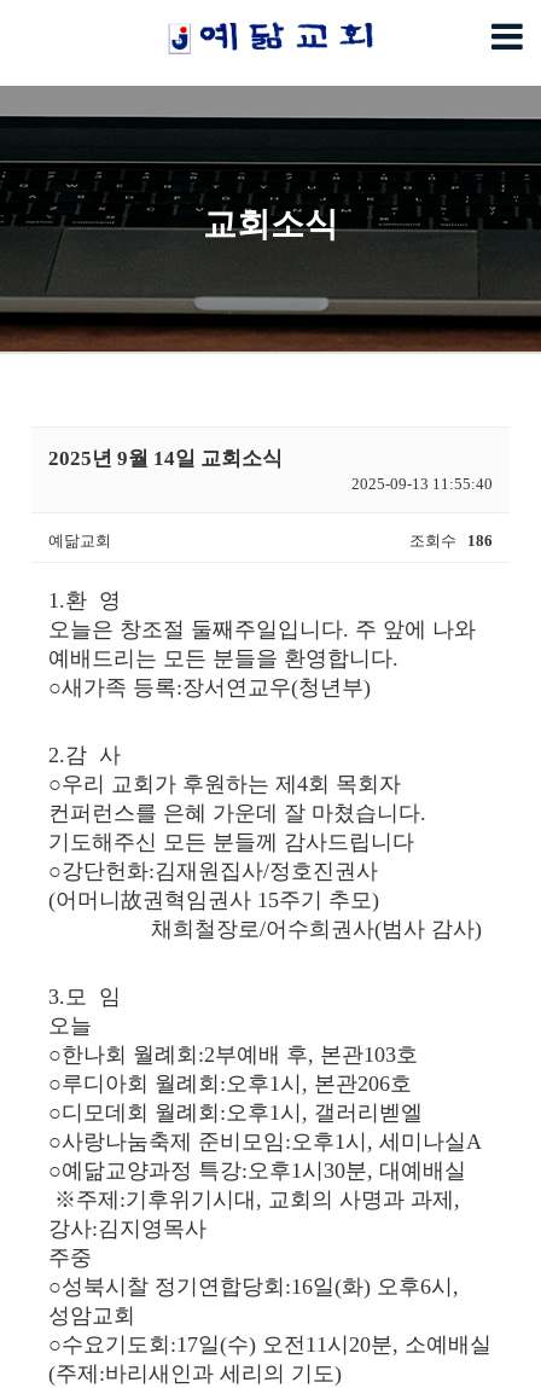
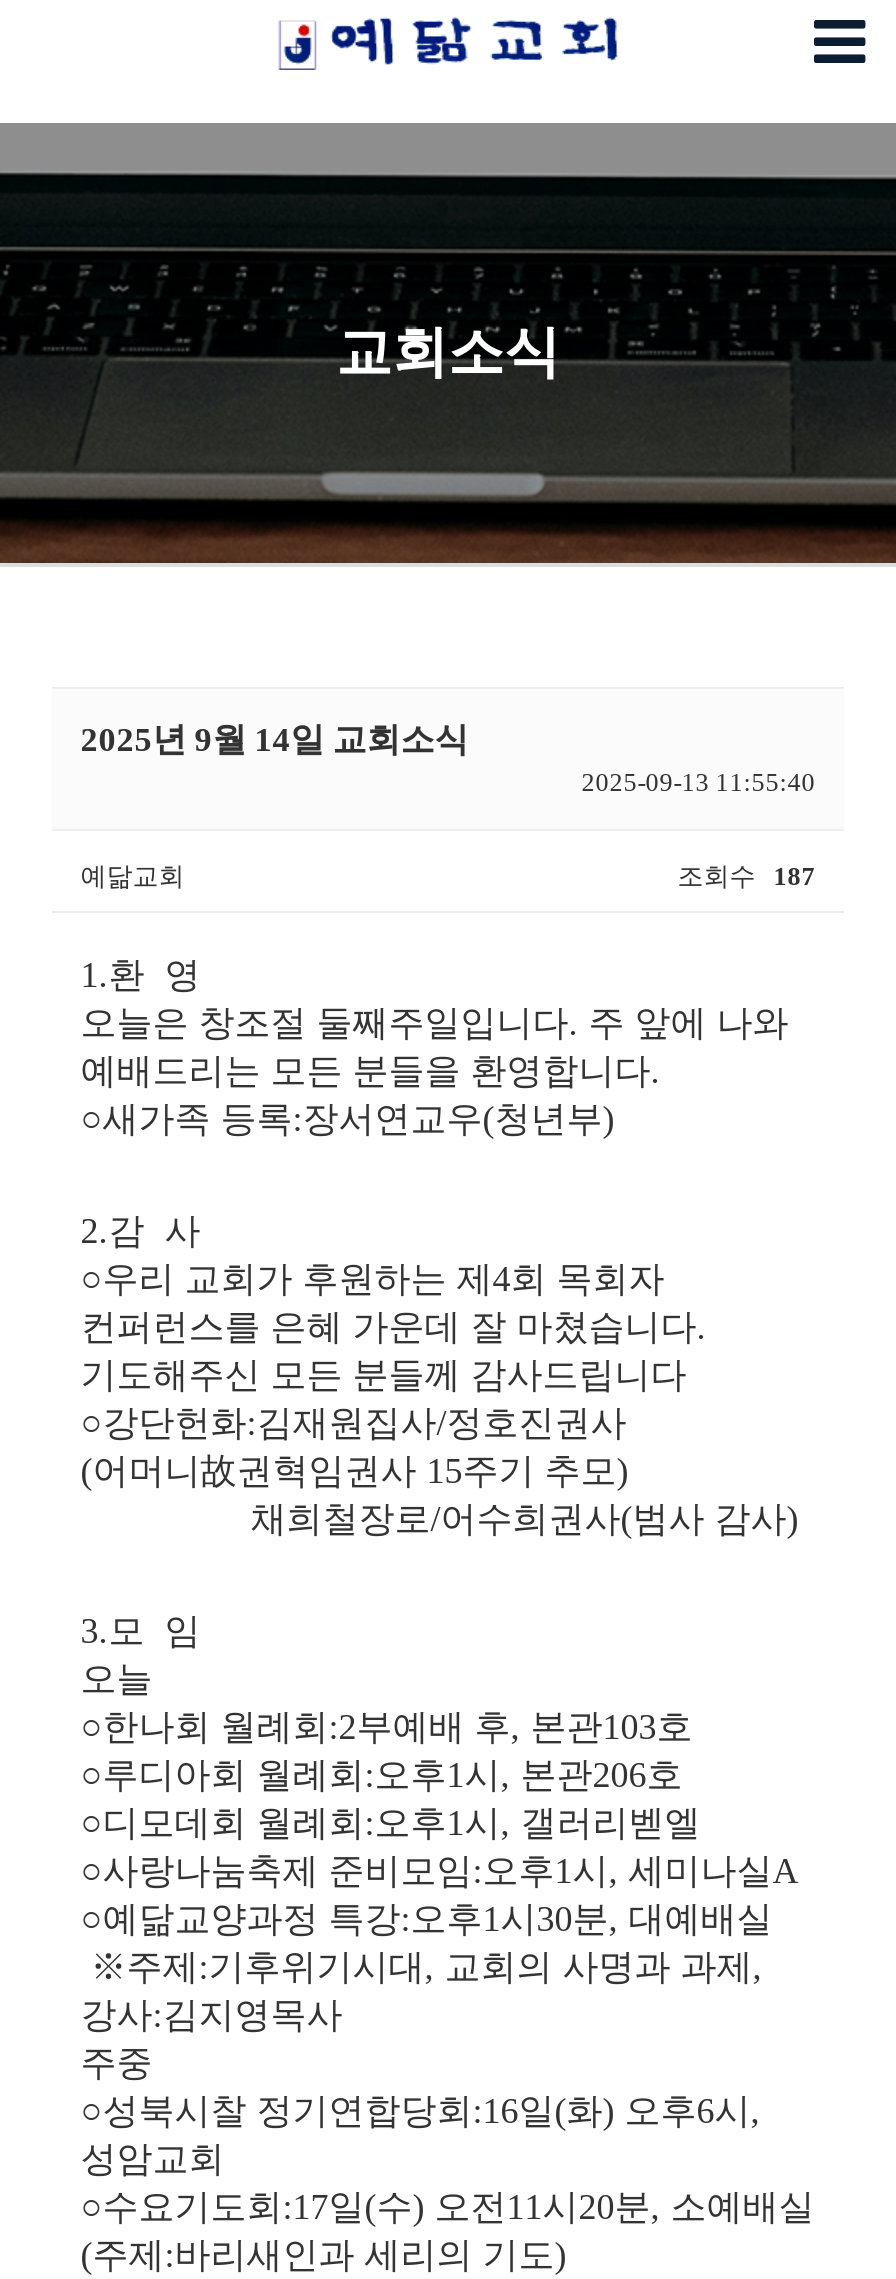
- 조회수 186
+ 조회수 187
